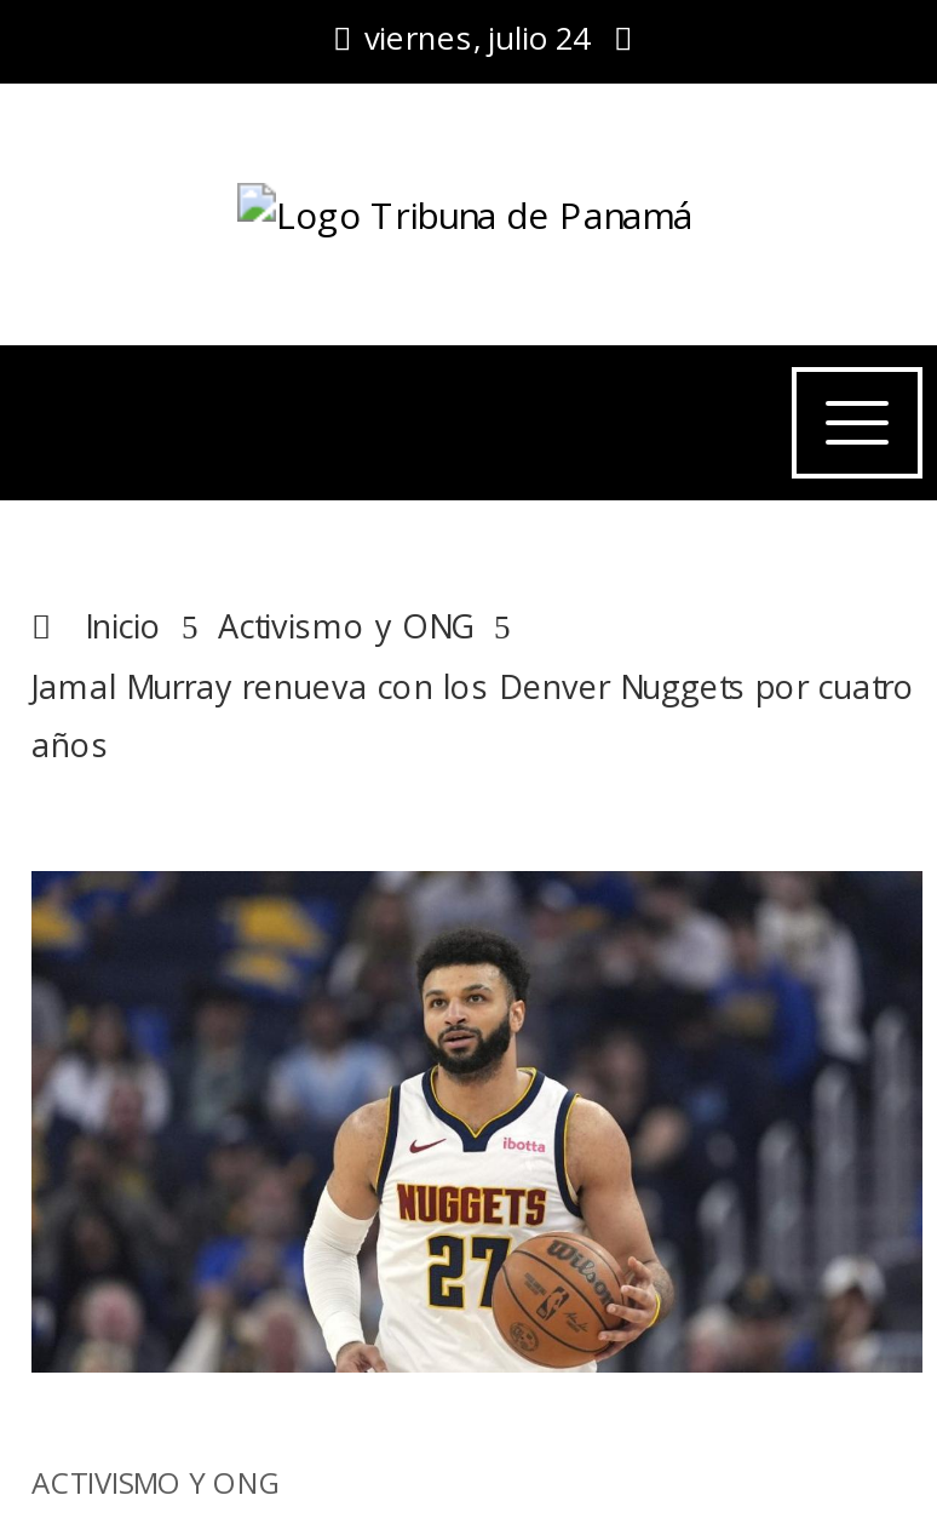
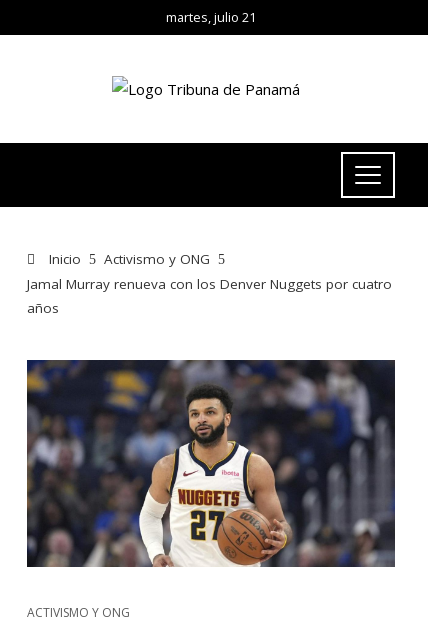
- viernes, julio 24
+ martes, julio 21
